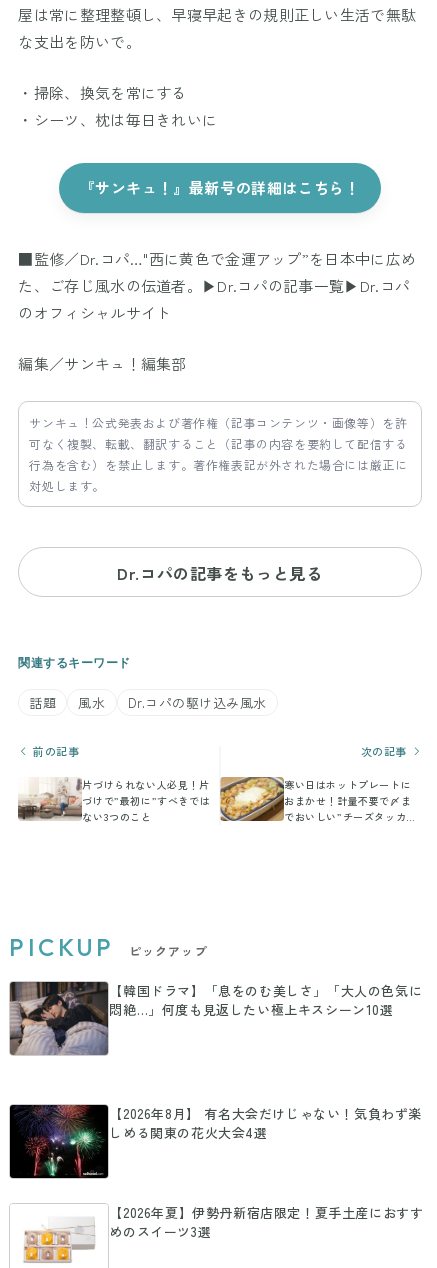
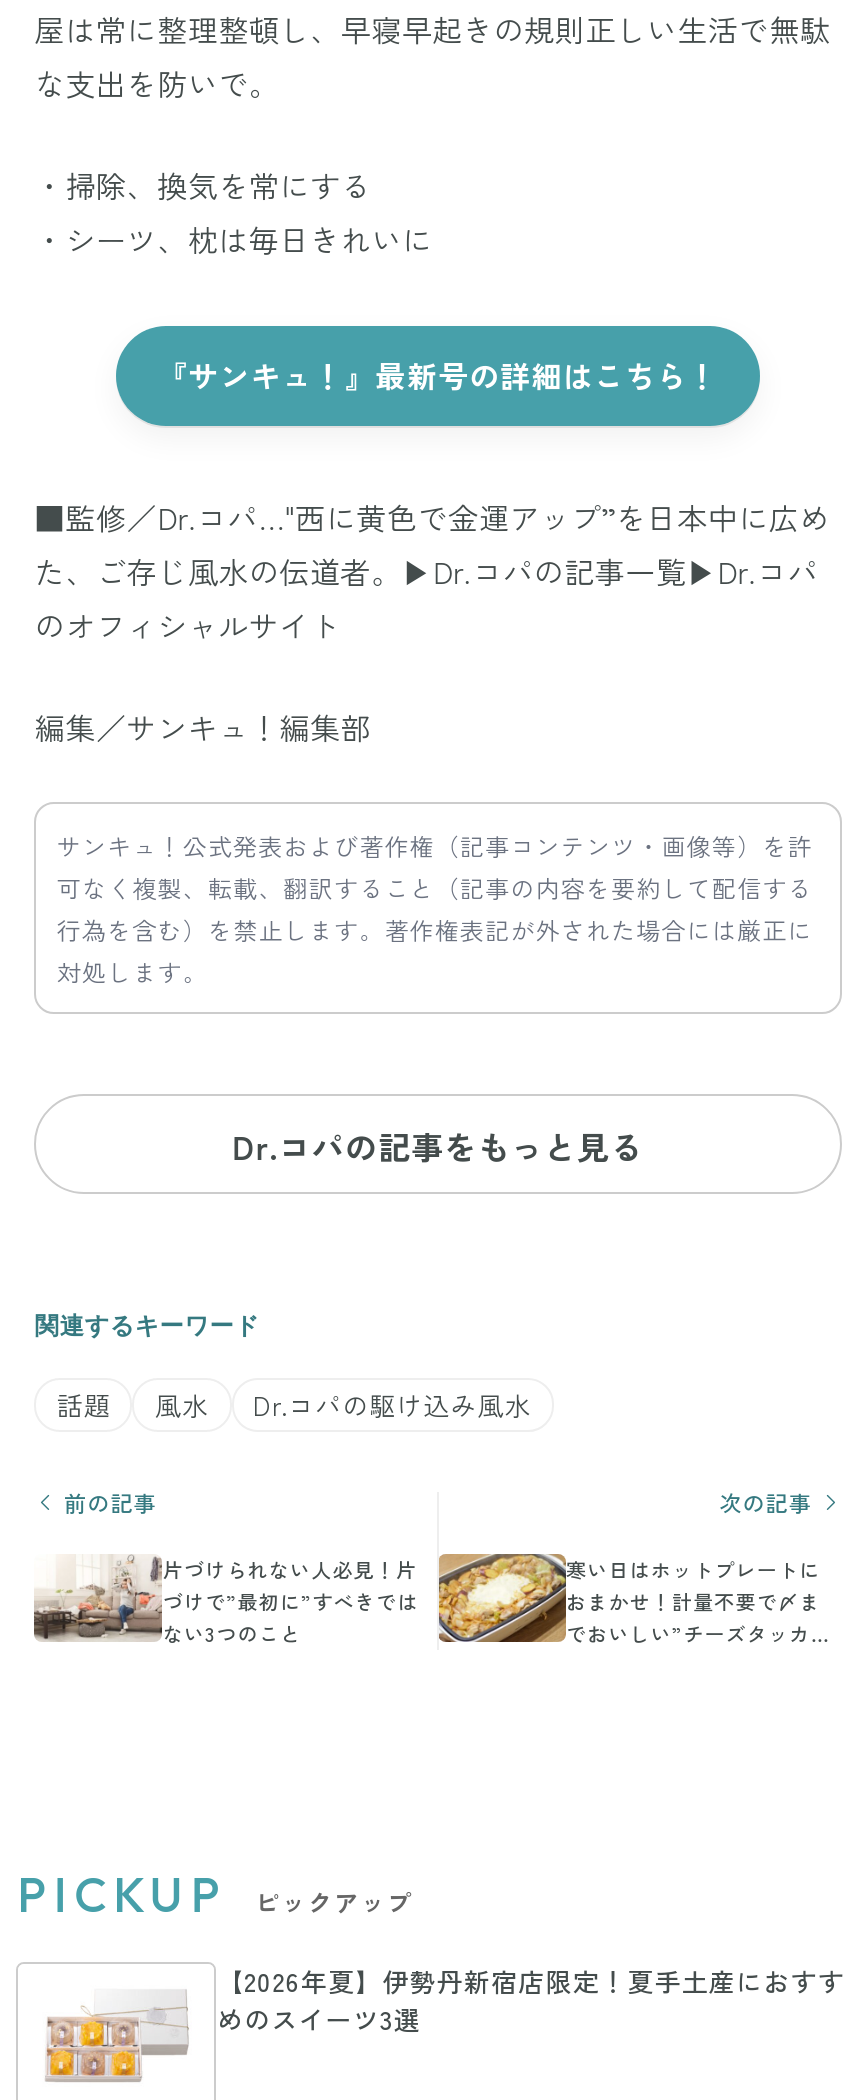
- [image]
- 【韓国ドラマ】「息をのむ美しさ」「大人の色気に
- 悶絶…」何度も見返したい極上キスシーン10選

- [image]
- 【2026年8月】 有名大会だけじゃない！気負わず楽
- しめる関東の花火大会4選
